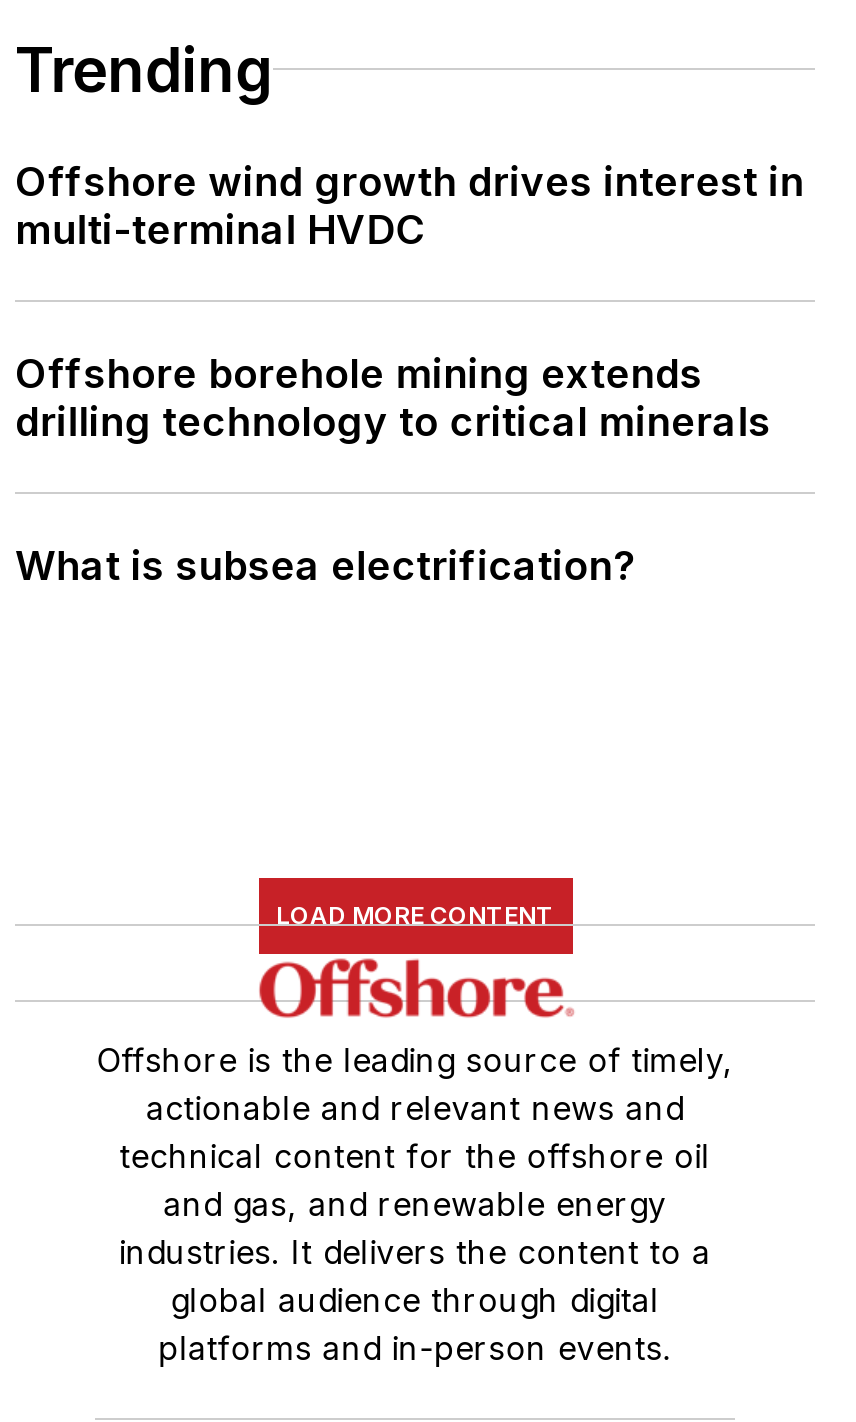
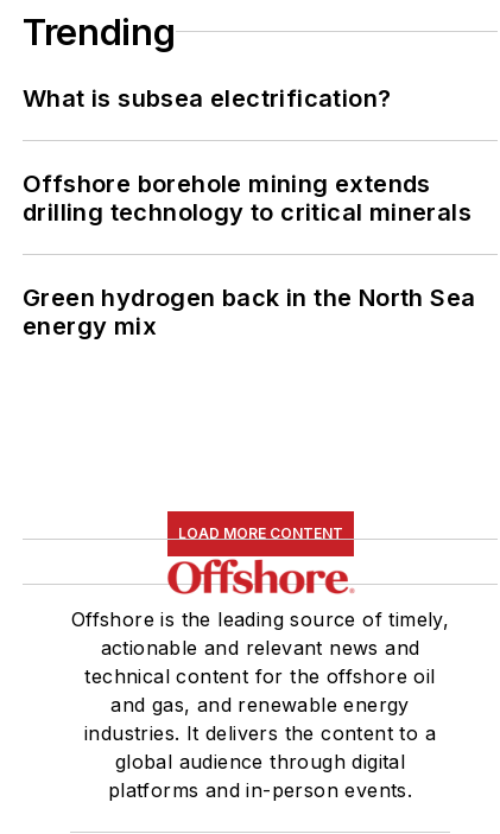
- Offshore wind growth drives interest in
- multi-terminal HVDC

moved up: Offshore borehole mining extends | drilling technology to critical minerals

+ Green hydrogen back in the North Sea
+ energy mix

moved up: What is subsea electrification?
